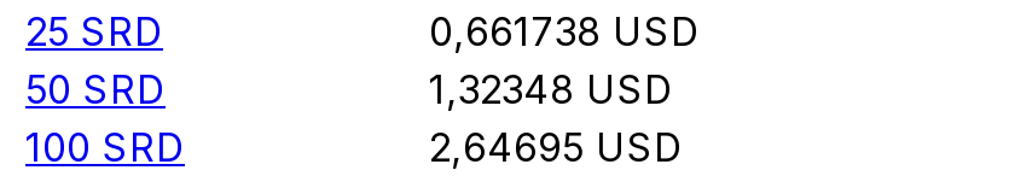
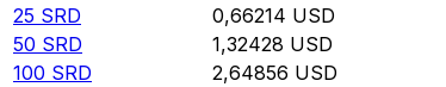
- 0,661738 USD
+ 0,66214 USD

- 1,32348 USD
+ 1,32428 USD

- 2,64695 USD
+ 2,64856 USD
